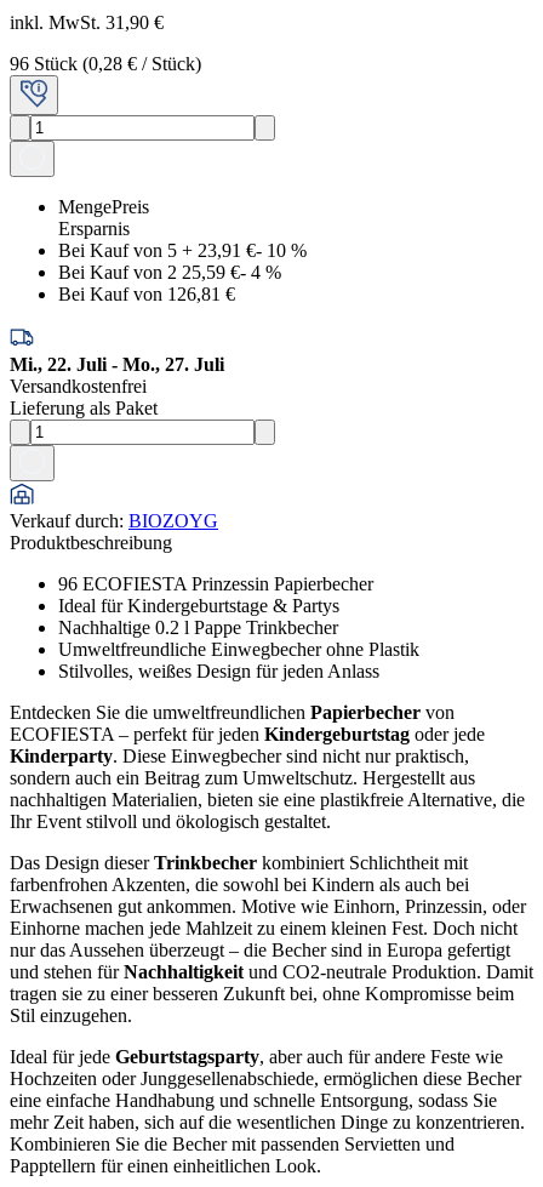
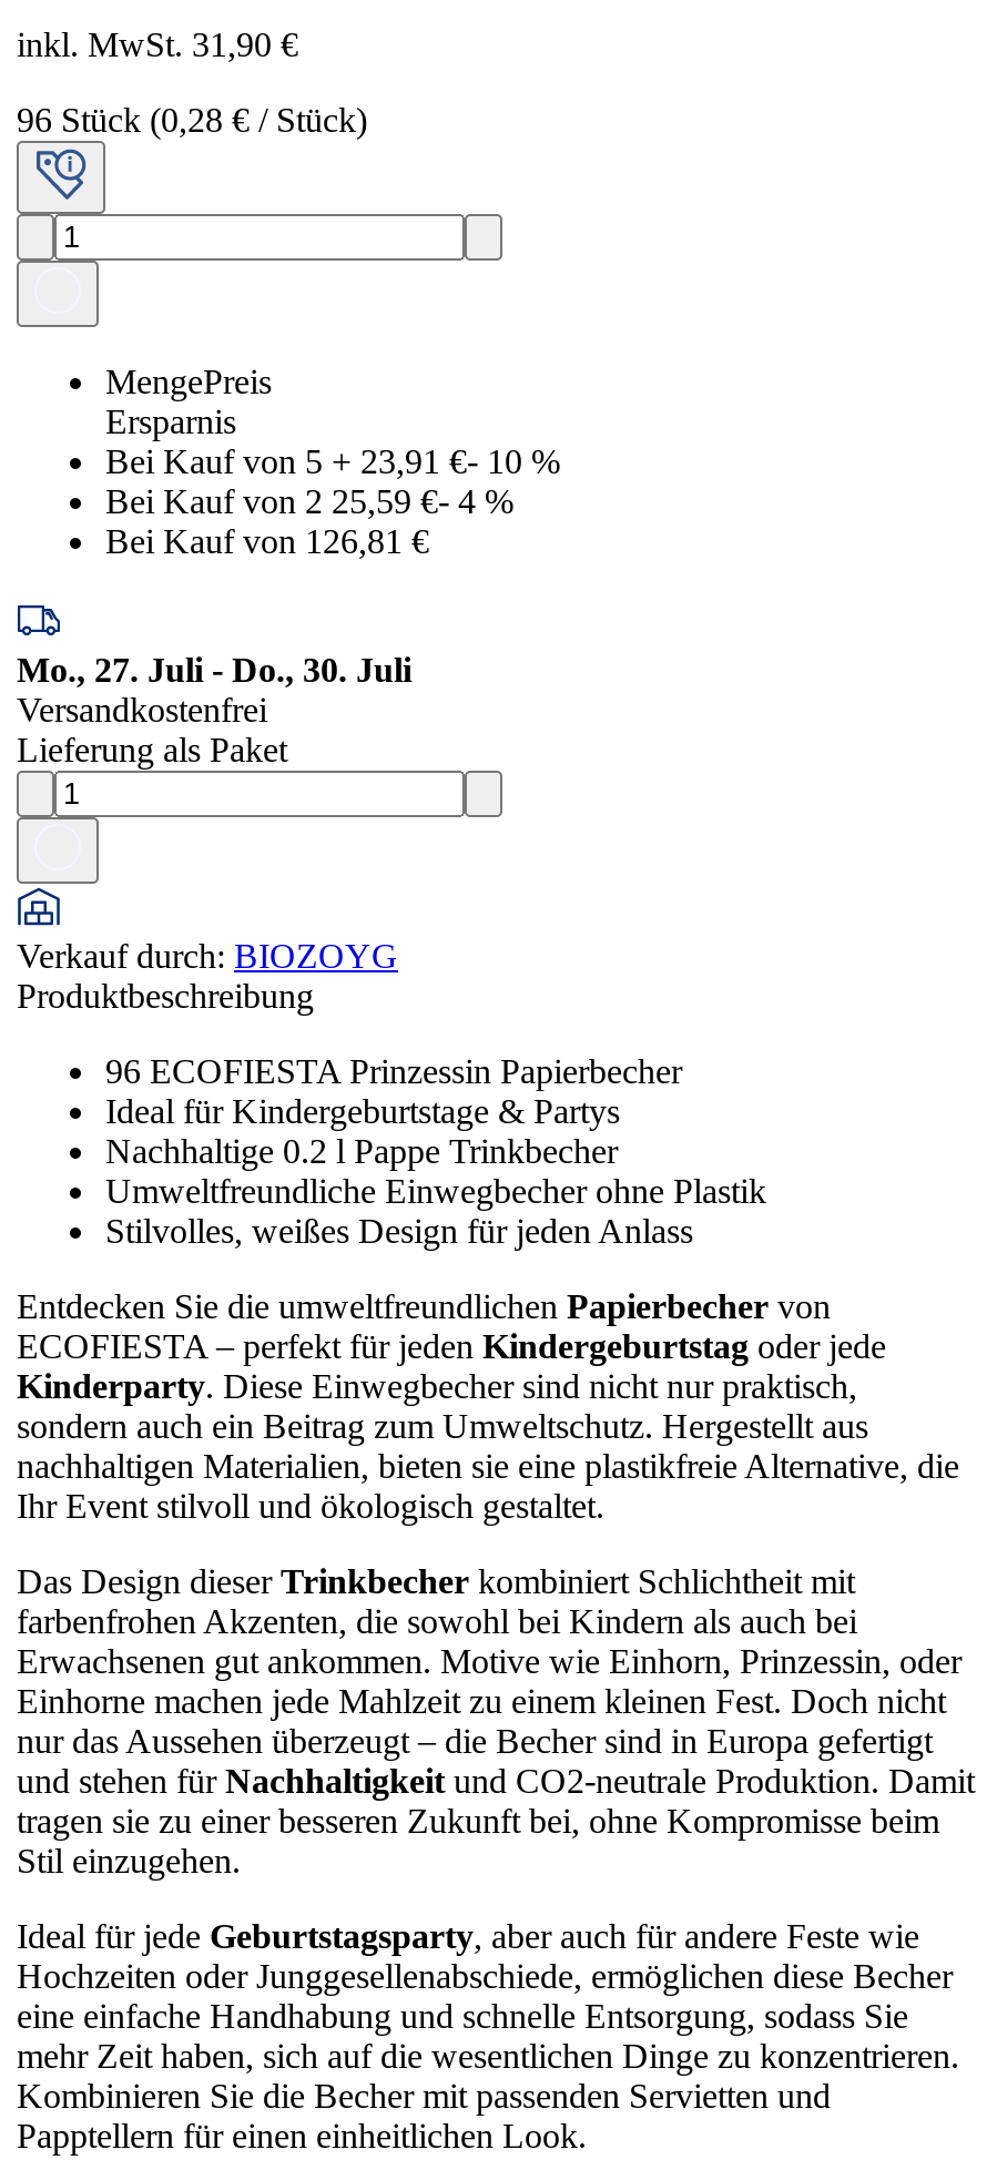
- Mi., 22. Juli - Mo., 27. Juli
+ Mo., 27. Juli - Do., 30. Juli
